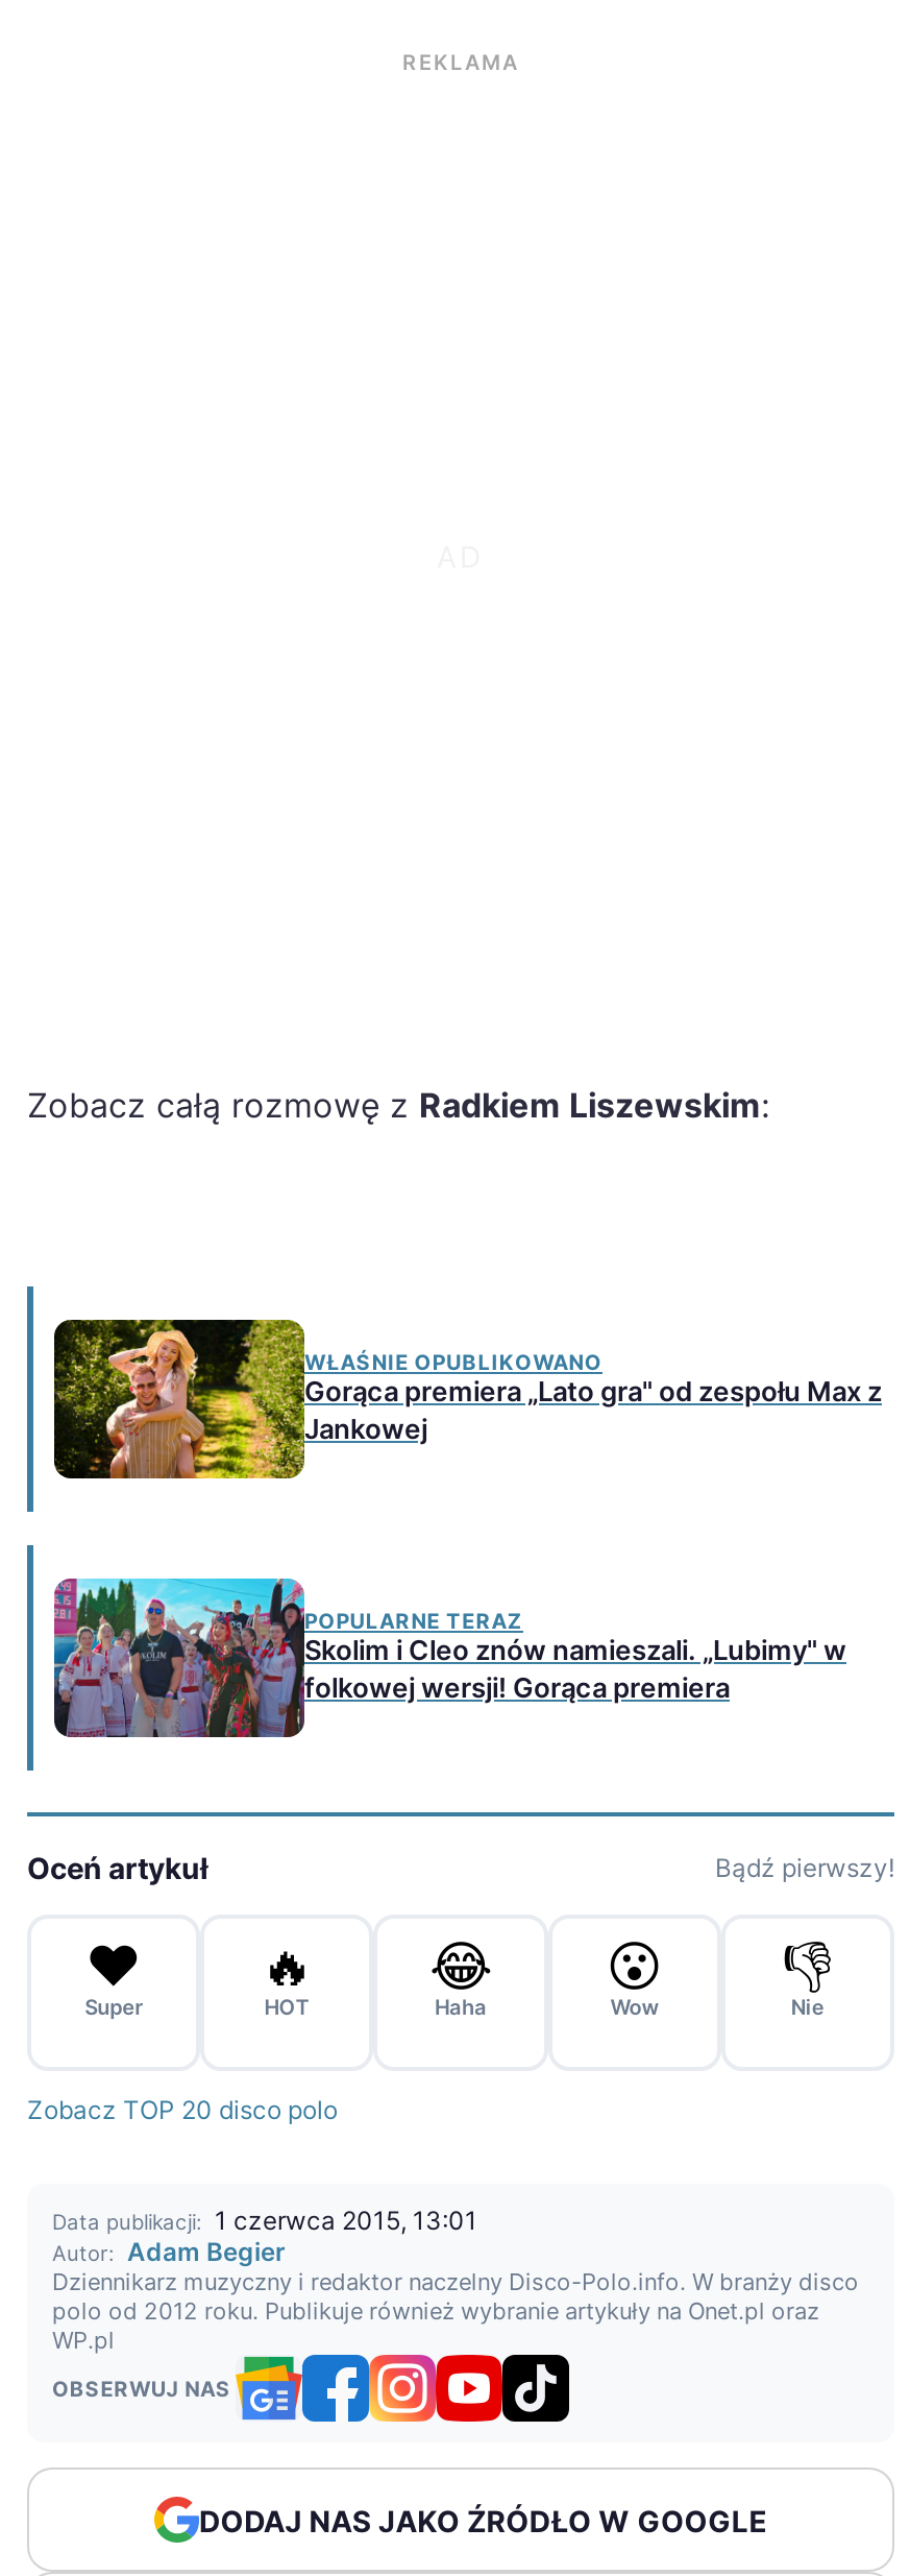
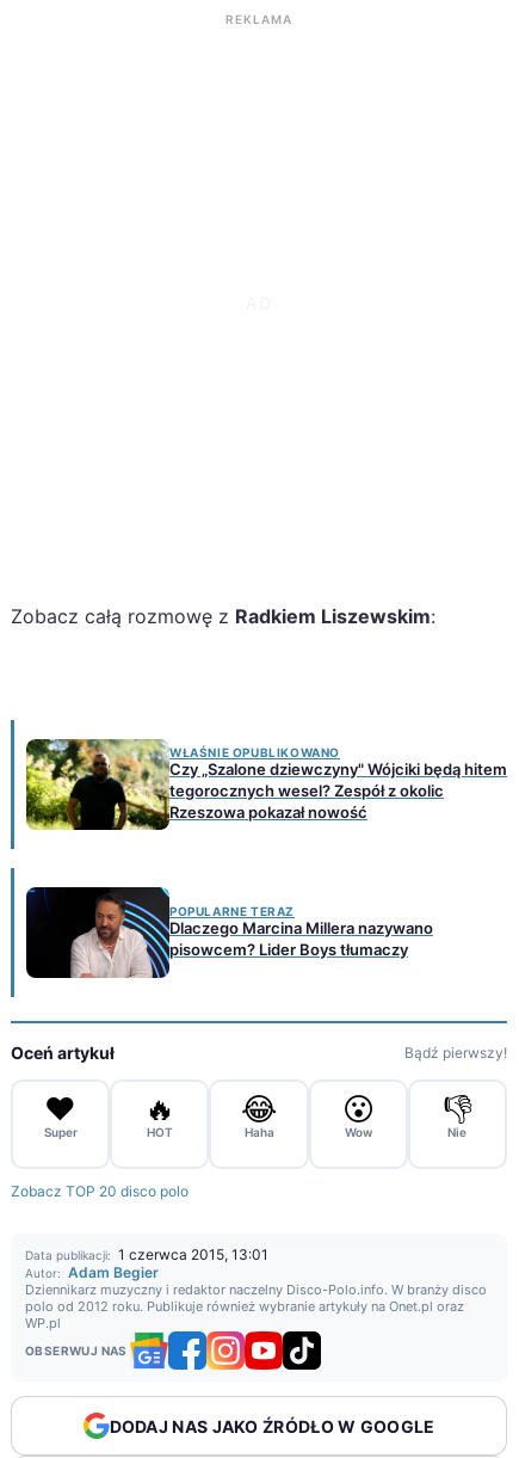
- [image]
- Gorąca premiera „Lato gra" od zespołu Max z
- Jankowej
+ [image]
+ Czy „Szalone dziewczyny" Wójciki będą hitem
+ tegorocznych wesel? Zespół z okolic
+ Rzeszowa pokazał nowość

- [image]
- Skolim i Cleo znów namieszali. „Lubimy" w
- folkowej wersji! Gorąca premiera
+ [image]
+ Dlaczego Marcina Millera nazywano
+ pisowcem? Lider Boys tłumaczy
